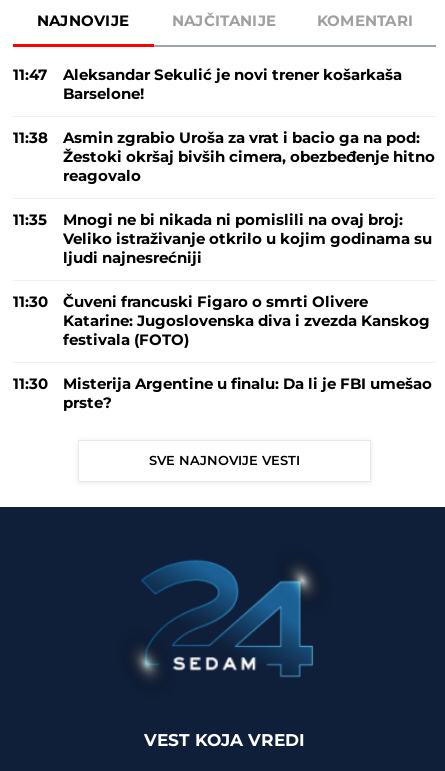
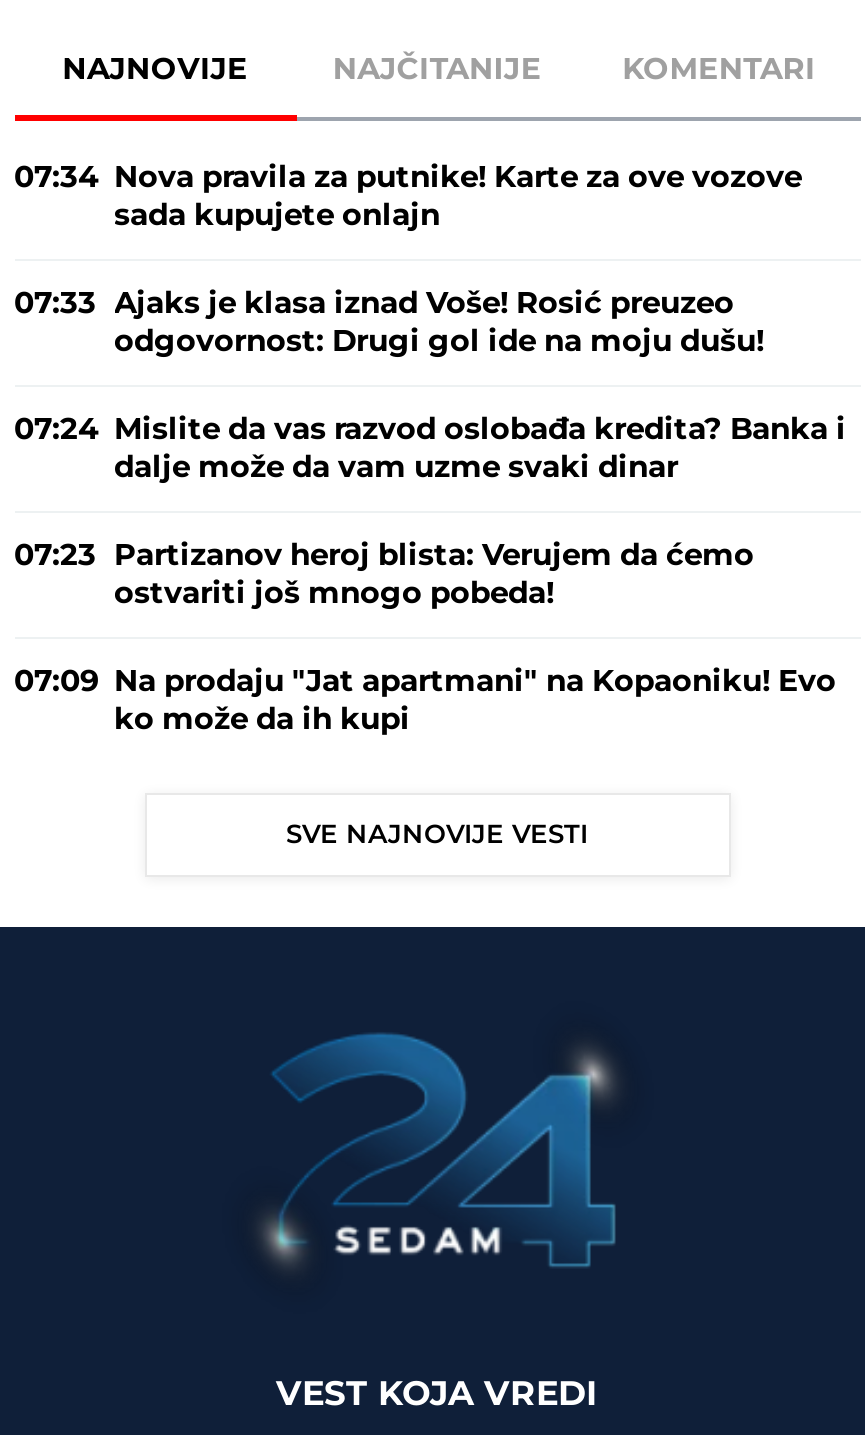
- 11:47
+ 07:34

- Aleksandar Sekulić je novi trener košarkaša
- Barselone!
+ Nova pravila za putnike! Karte za ove vozove
+ sada kupujete onlajn

- 11:38
+ 07:33

- Asmin zgrabio Uroša za vrat i bacio ga na pod:
- Žestoki okršaj bivših cimera, obezbeđenje hitno
- reagovalo
+ Ajaks je klasa iznad Voše! Rosić preuzeo
+ odgovornost: Drugi gol ide na moju dušu!

- 11:35
+ 07:24

- Mnogi ne bi nikada ni pomislili na ovaj broj:
- Veliko istraživanje otkrilo u kojim godinama su
- ljudi najnesrećniji
+ Mislite da vas razvod oslobađa kredita? Banka i
+ dalje može da vam uzme svaki dinar

- 11:30
+ 07:23

- Čuveni francuski Figaro o smrti Olivere
- Katarine: Jugoslovenska diva i zvezda Kanskog
- festivala (FOTO)
+ Partizanov heroj blista: Verujem da ćemo
+ ostvariti još mnogo pobeda!

- 11:30
+ 07:09

- Misterija Argentine u finalu: Da li je FBI umešao
- prste?
+ Na prodaju "Jat apartmani" na Kopaoniku! Evo
+ ko može da ih kupi
